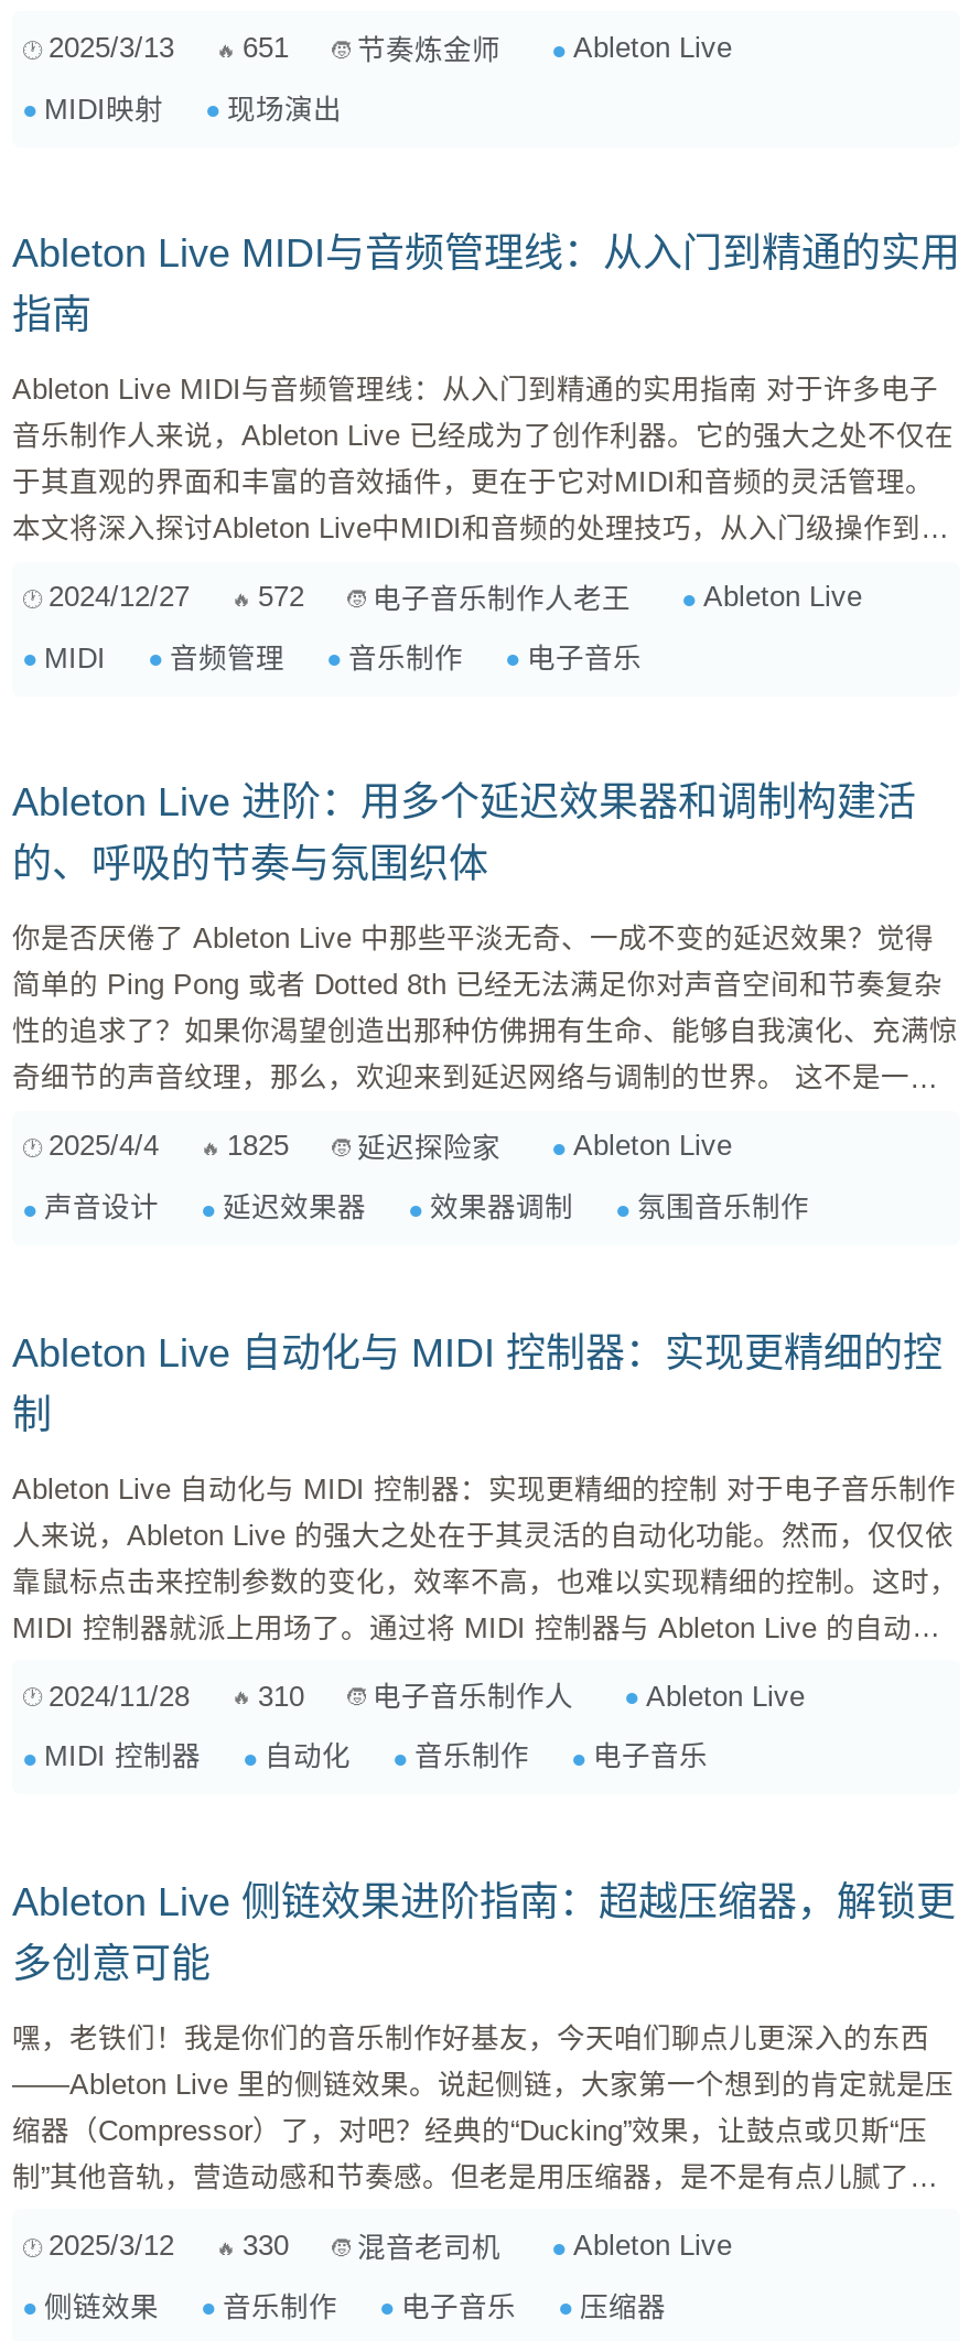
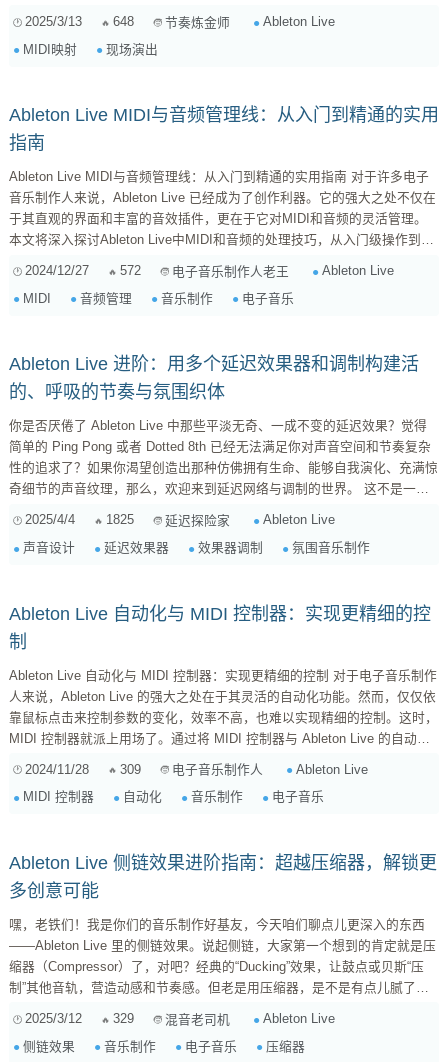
- 651
+ 648

- 310
+ 309

- 330
+ 329
